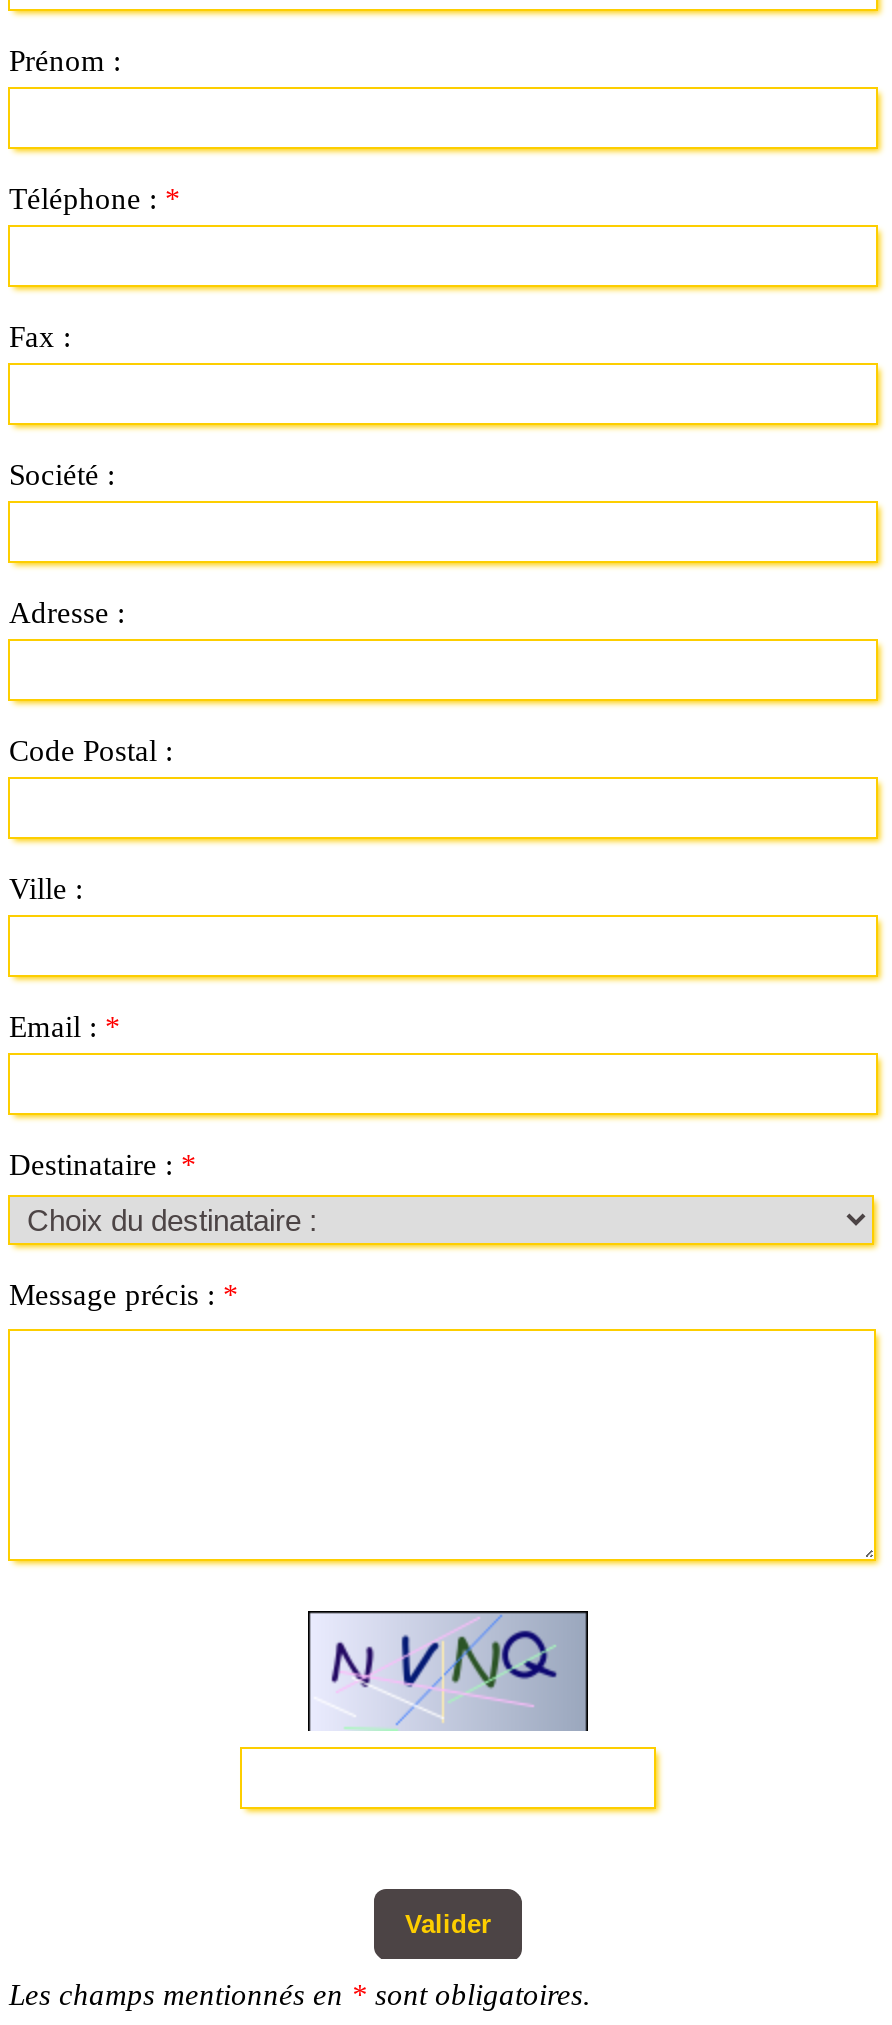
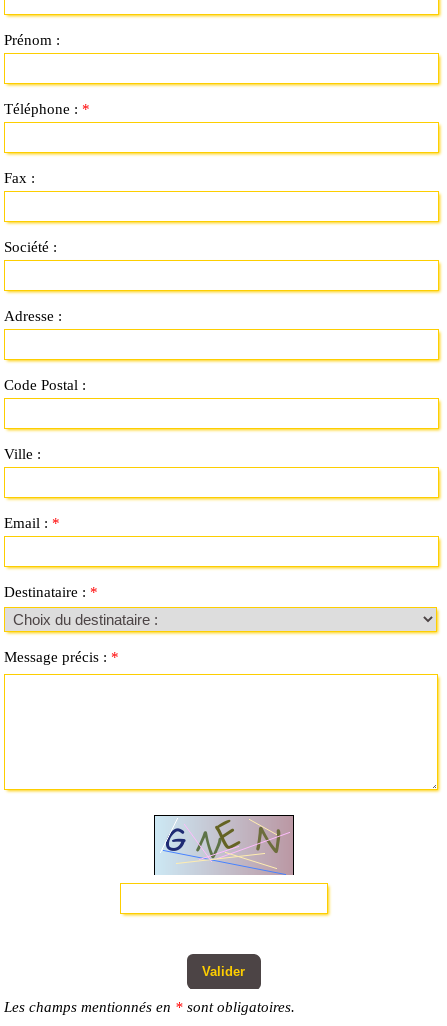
- [image]
+ [image]
